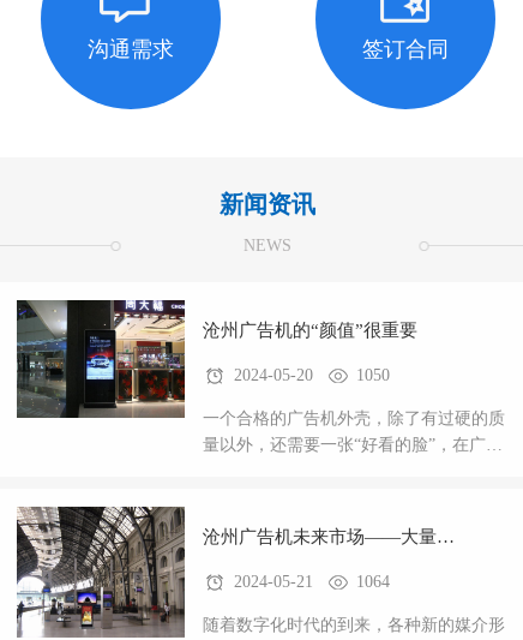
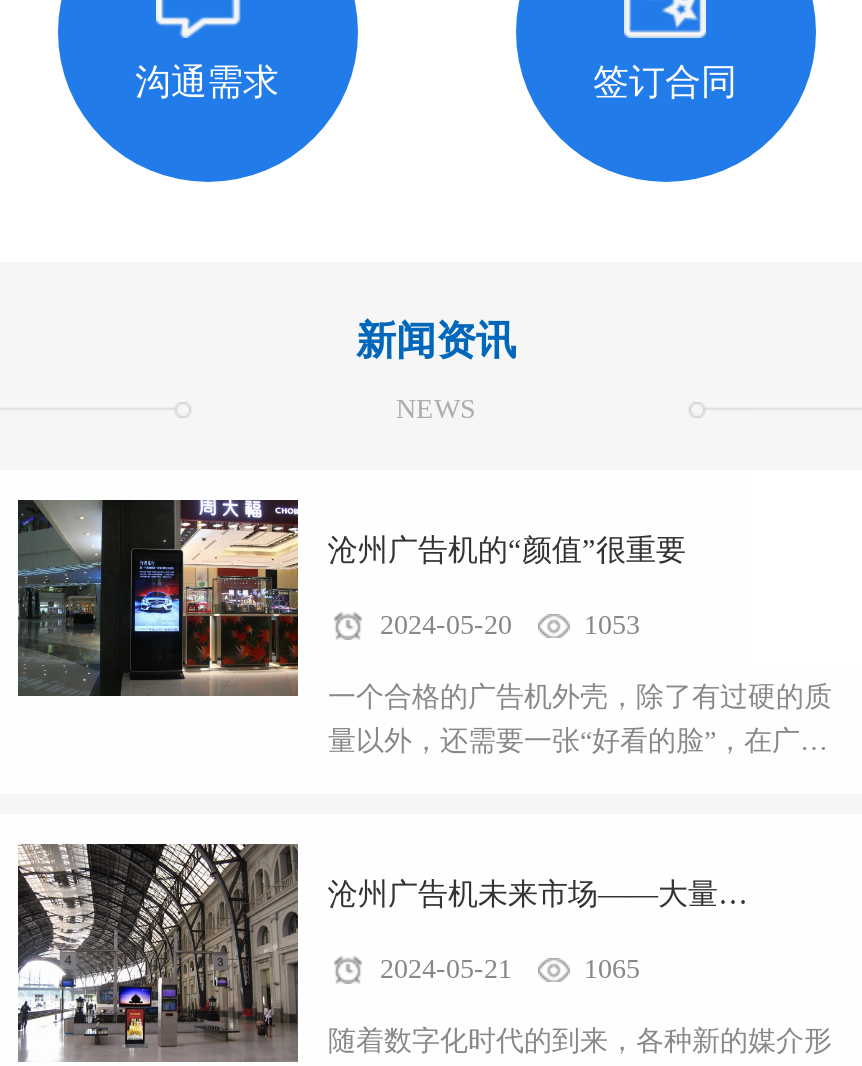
- 1050
+ 1053

- 1064
+ 1065
